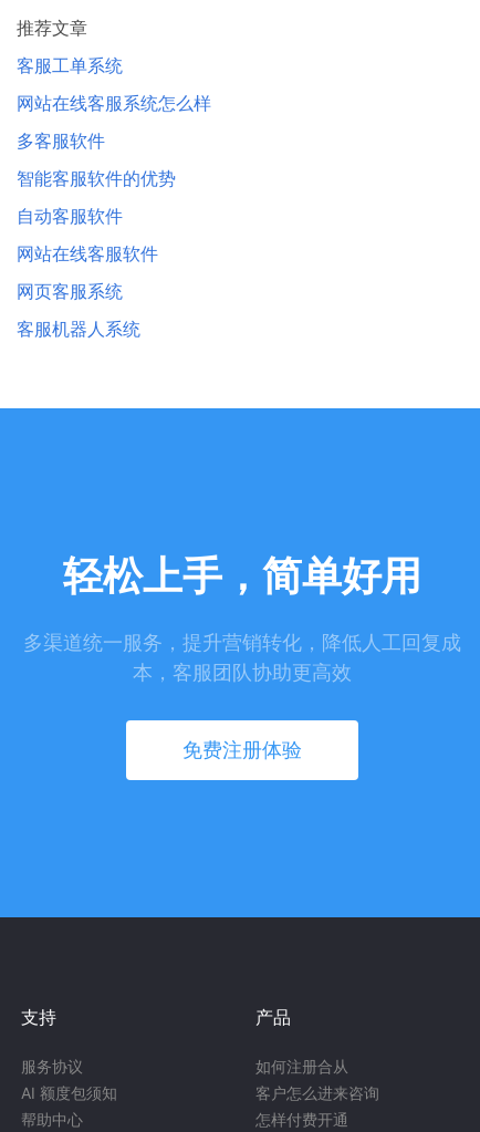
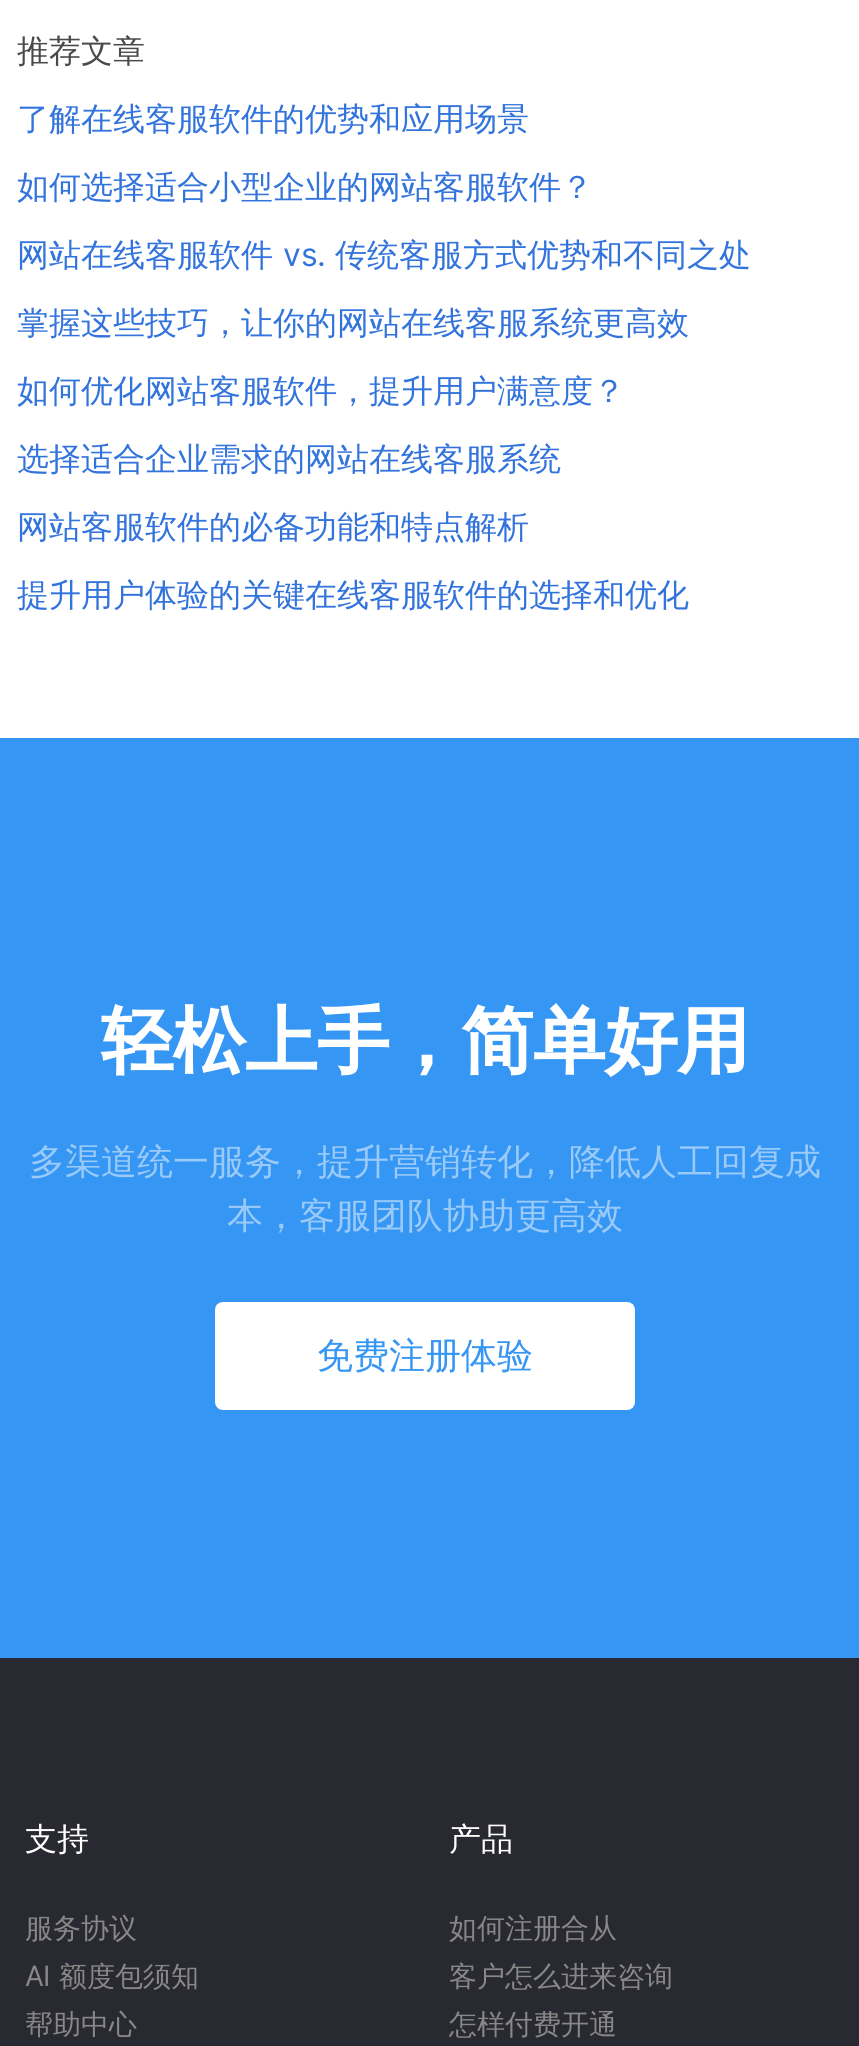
- 客服工单系统
+ 了解在线客服软件的优势和应用场景

- 网站在线客服系统怎么样
+ 如何选择适合小型企业的网站客服软件？

- 多客服软件
+ 网站在线客服软件 vs. 传统客服方式优势和不同之处

- 智能客服软件的优势
+ 掌握这些技巧，让你的网站在线客服系统更高效

- 自动客服软件
+ 如何优化网站客服软件，提升用户满意度？

- 网站在线客服软件
+ 选择适合企业需求的网站在线客服系统

- 网页客服系统
+ 网站客服软件的必备功能和特点解析

- 客服机器人系统
+ 提升用户体验的关键在线客服软件的选择和优化
